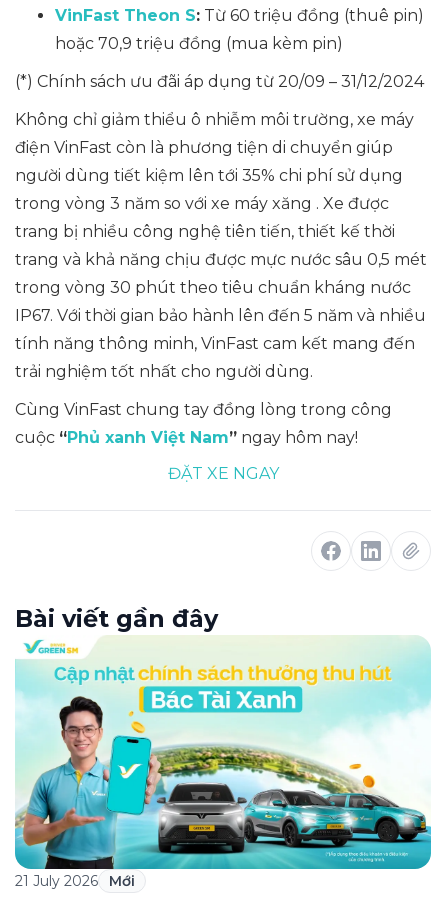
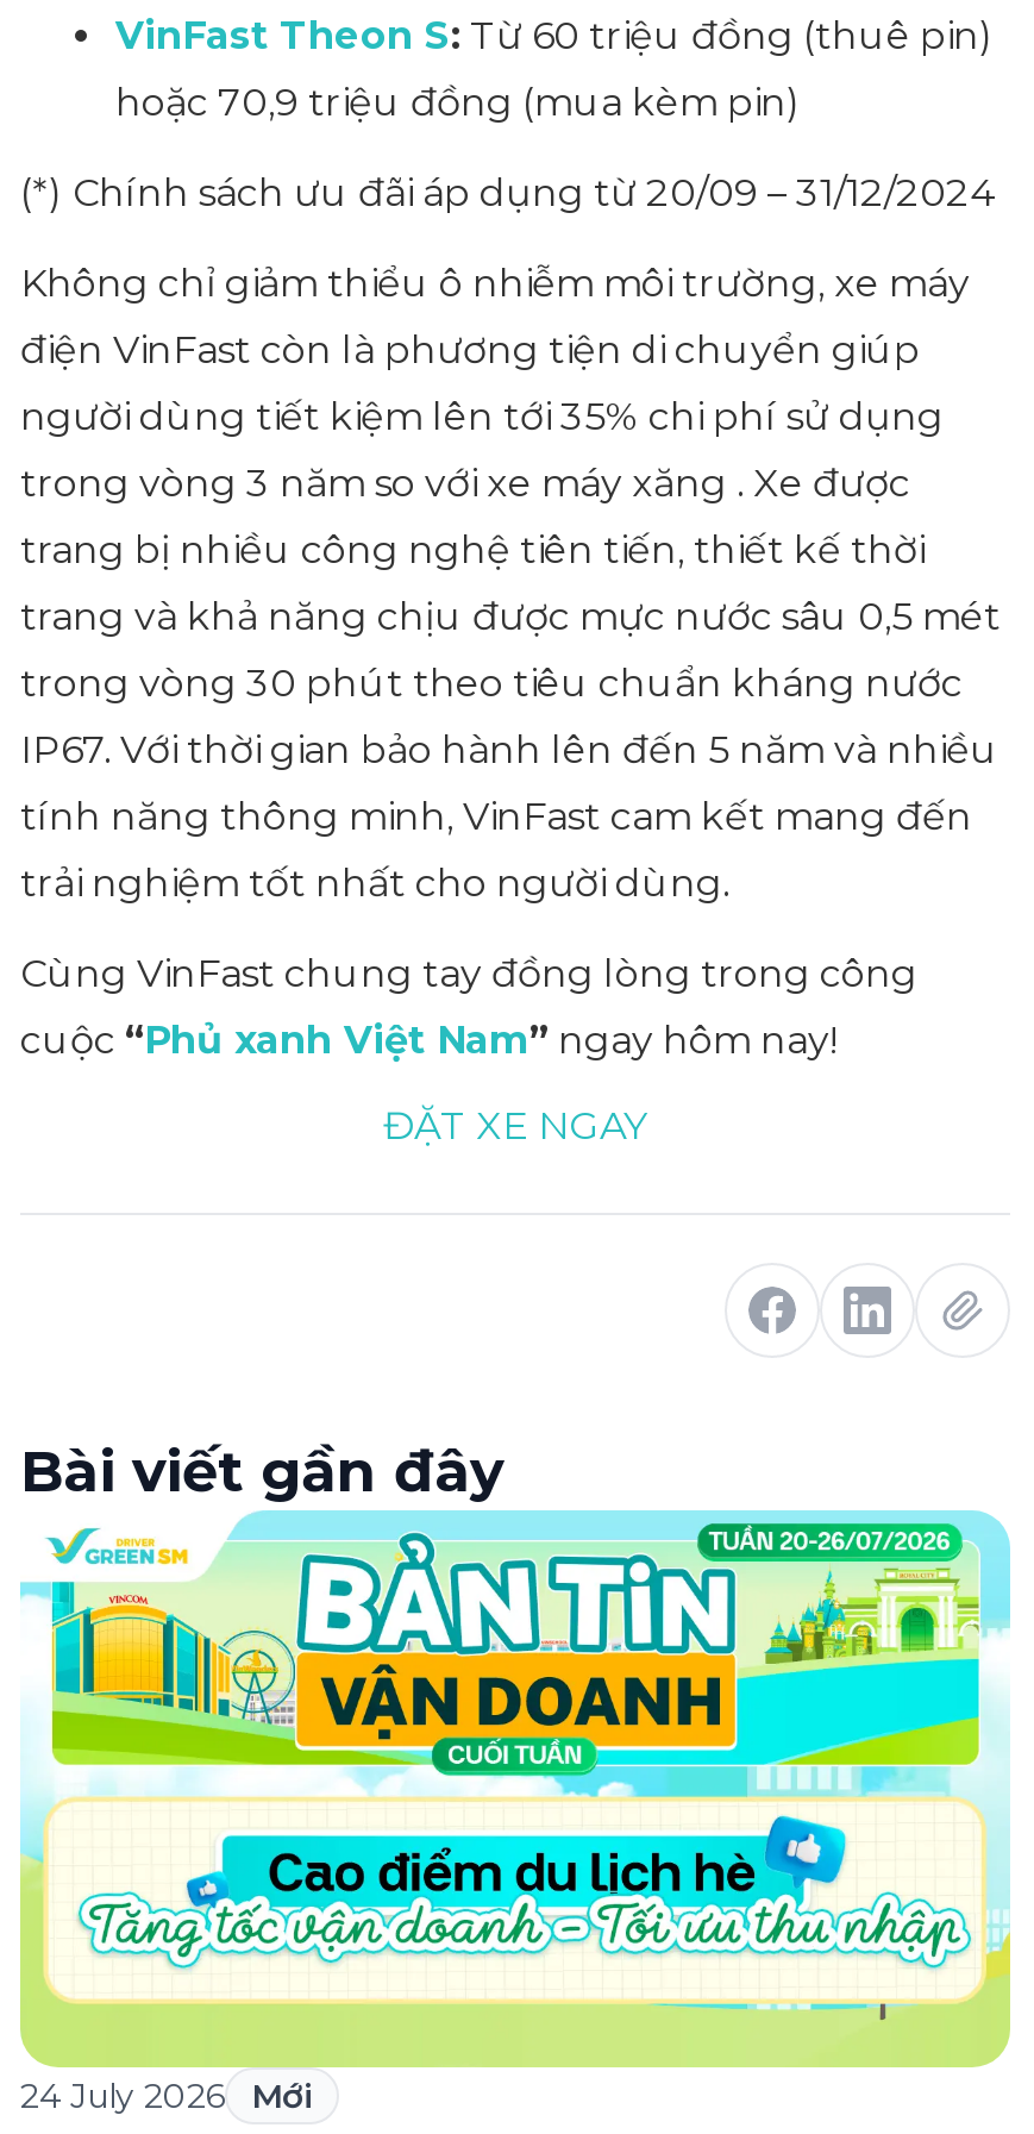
- [image]
- 21 July 2026 Mới
+ [image]
+ 24 July 2026 Mới
